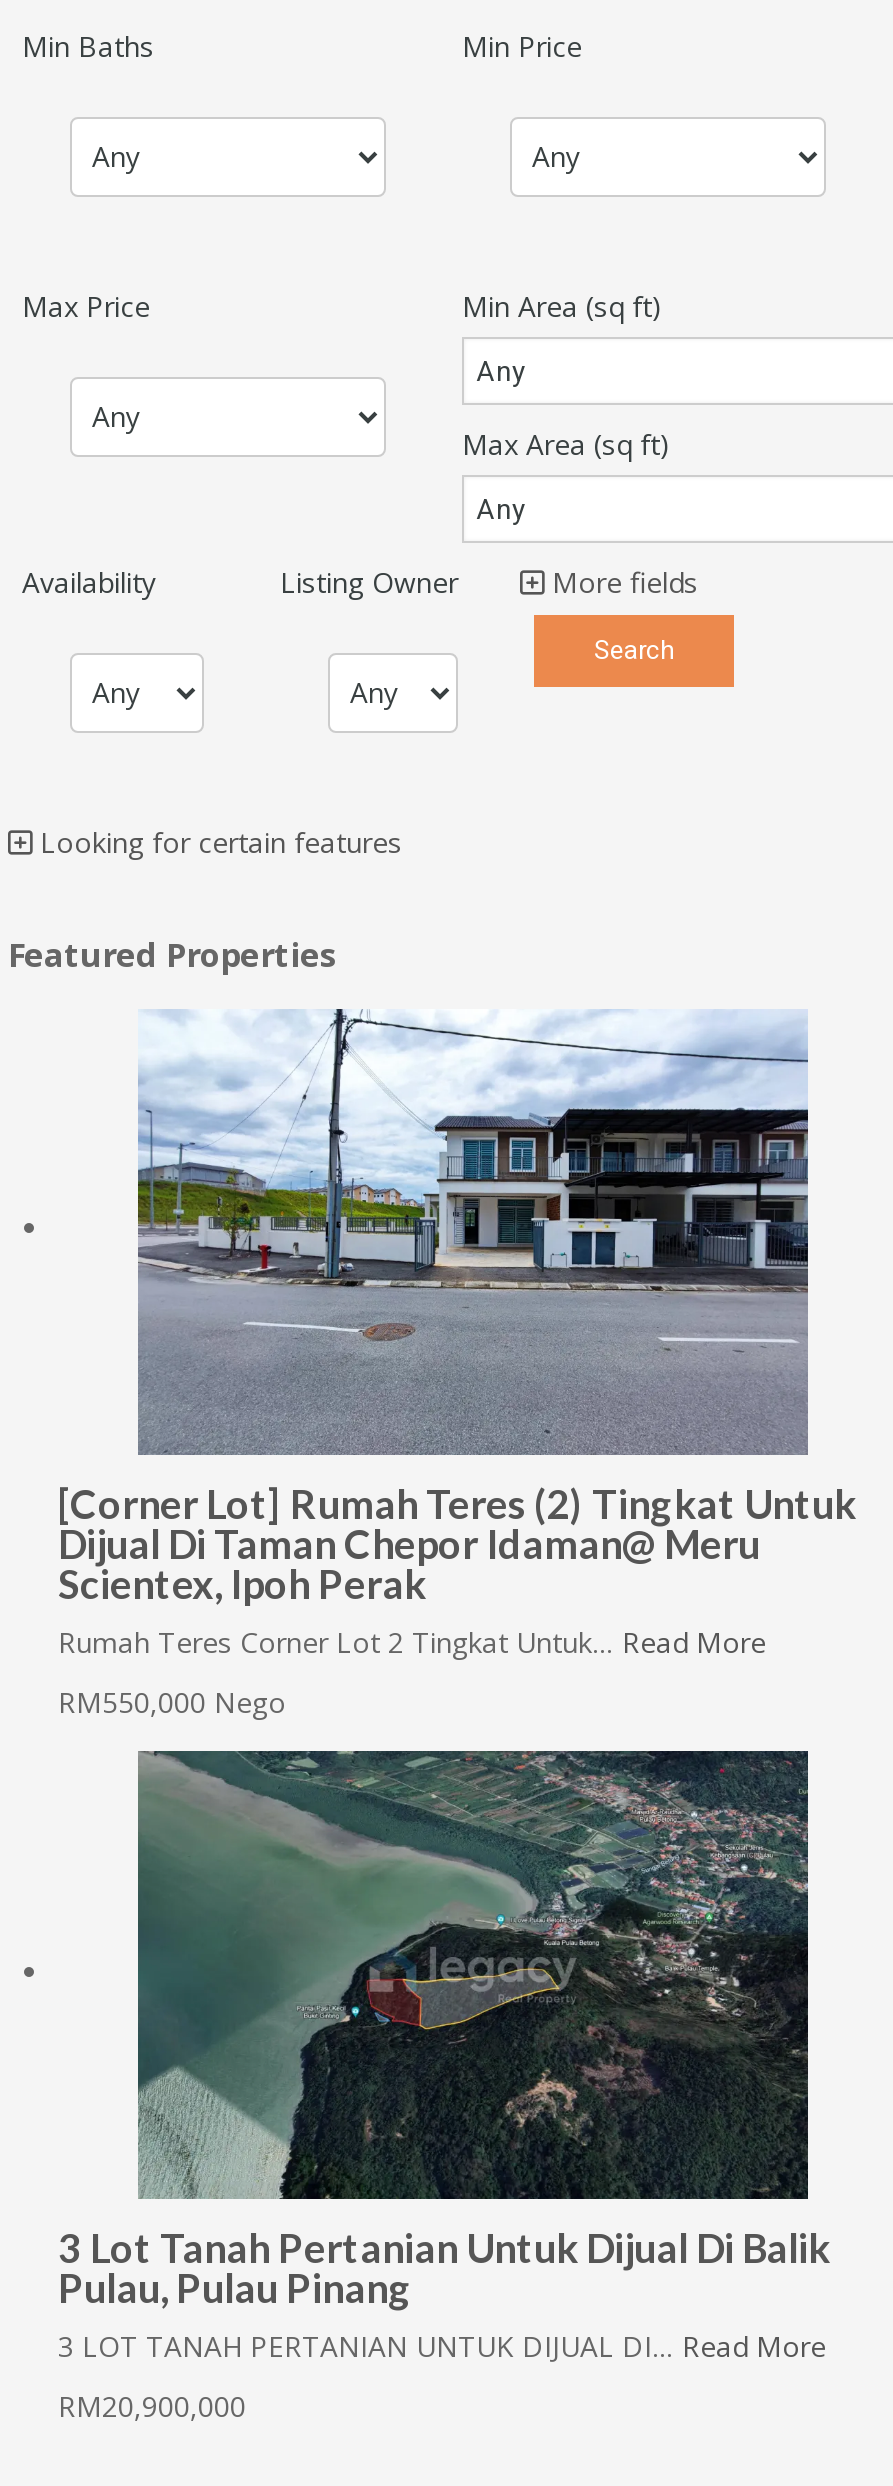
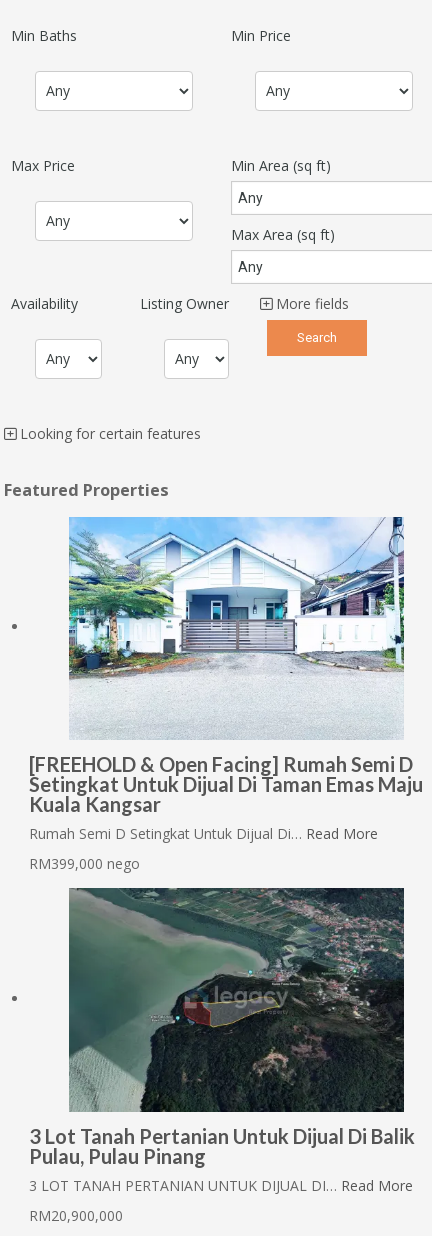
- [image]
- [Corner Lot] Rumah Teres (2) Tingkat Untuk
- Dijual Di Taman Chepor Idaman@ Meru
- Scientex, Ipoh Perak
- Rumah Teres Corner Lot 2 Tingkat Untuk… Read More
+ [image]
+ [FREEHOLD & Open Facing] Rumah Semi D
+ Setingkat Untuk Dijual Di Taman Emas Maju
+ Kuala Kangsar
+ Rumah Semi D Setingkat Untuk Dijual Di… Read More

- RM550,000 Nego
+ RM399,000 nego
